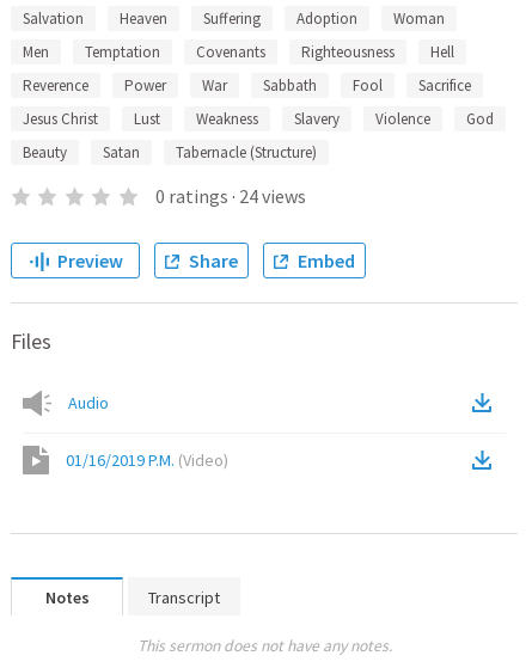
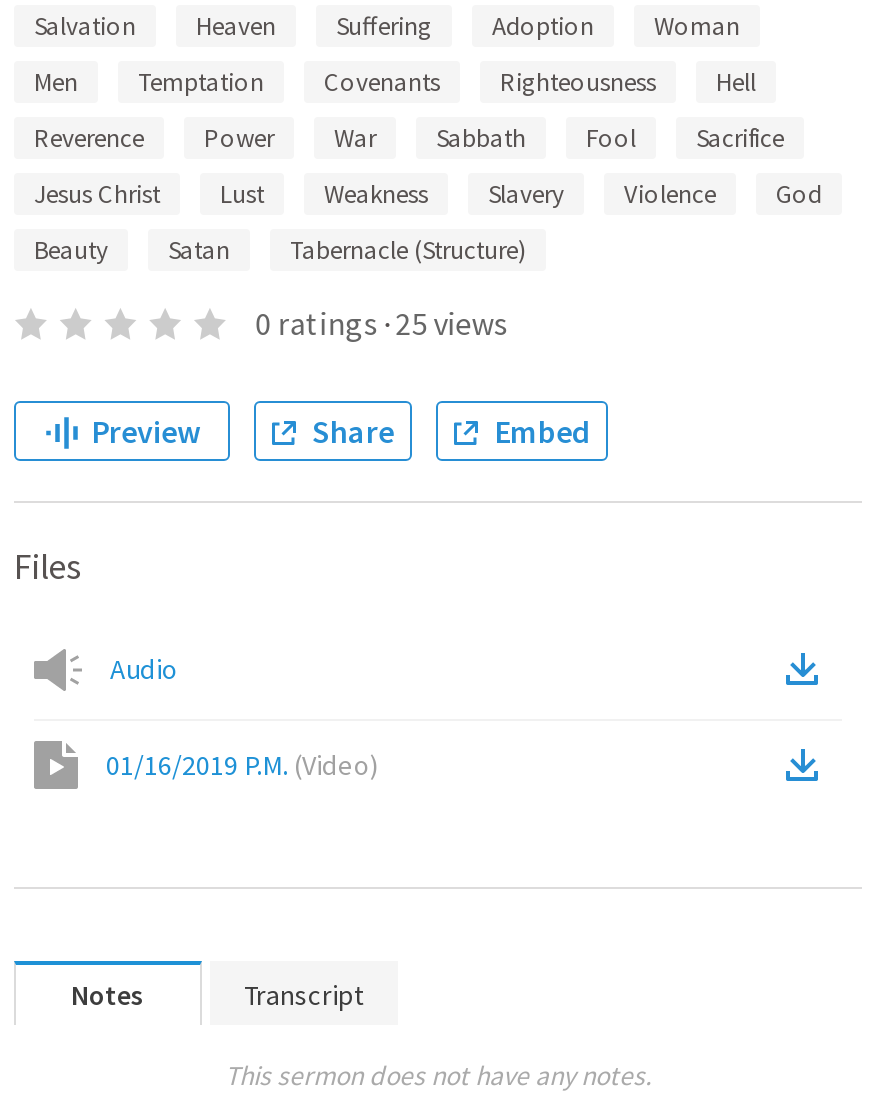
- 0 ratings · 24 views
+ 0 ratings · 25 views
